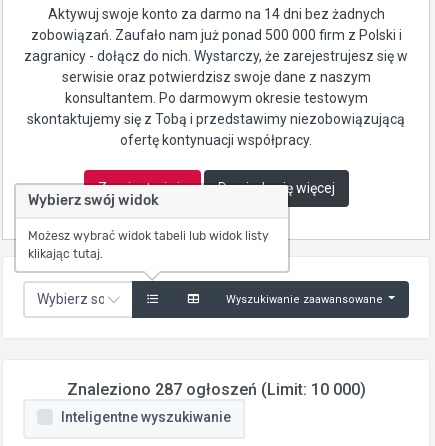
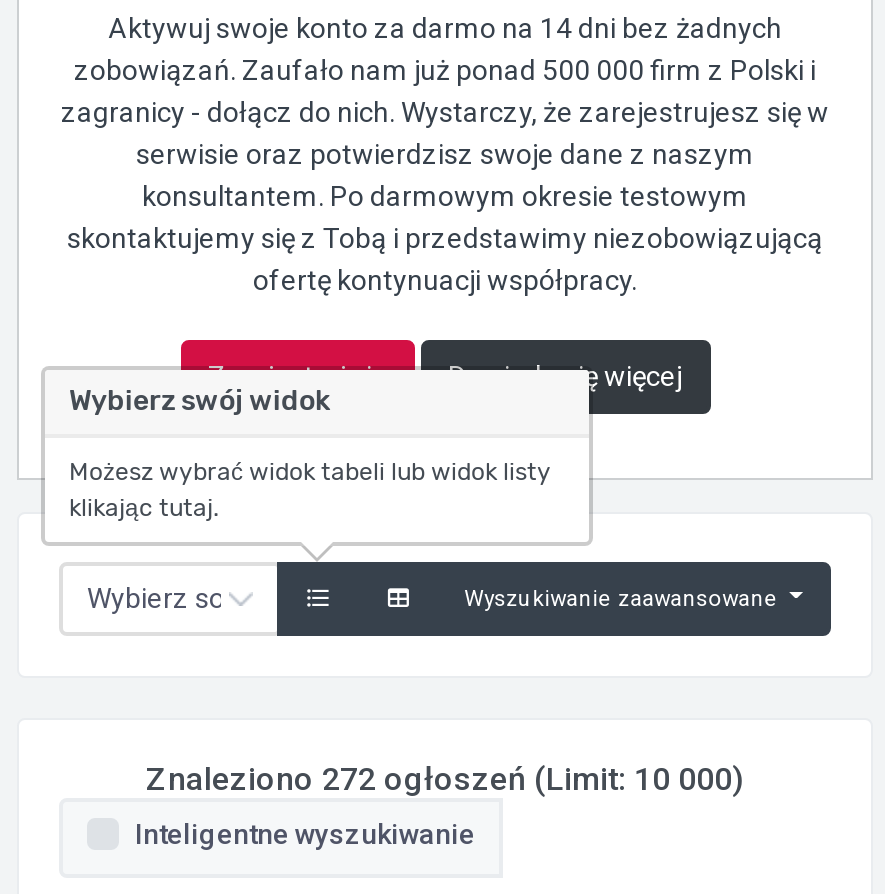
- Znaleziono 287 ogłoszeń (Limit: 10 000)
+ Znaleziono 272 ogłoszeń (Limit: 10 000)
